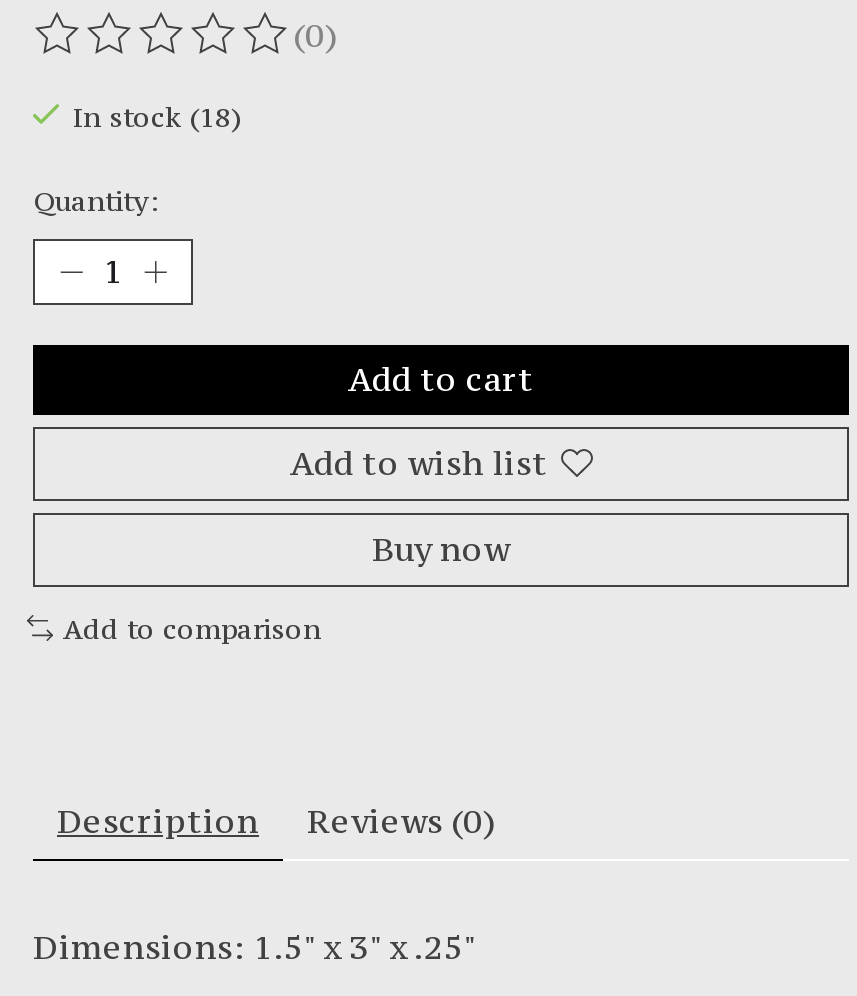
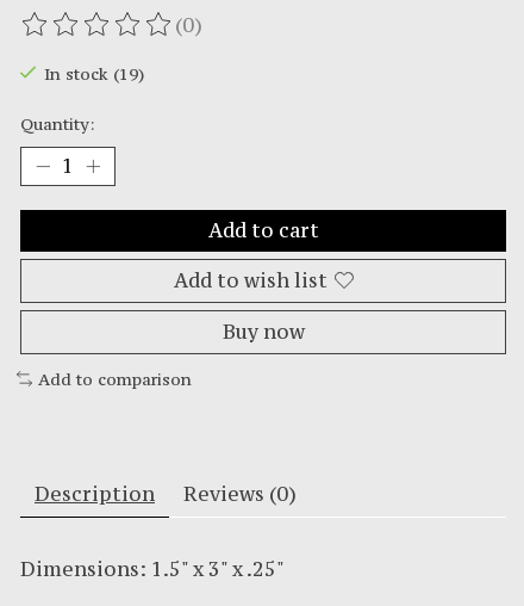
- In stock (18)
+ In stock (19)
